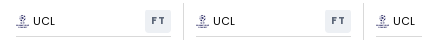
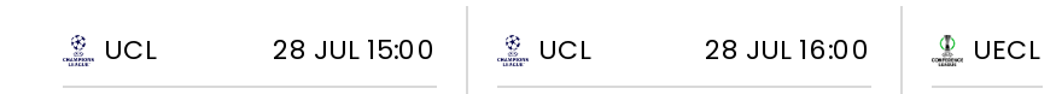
- FT
+ 28 JUL 15:00

- FT
+ 28 JUL 16:00

- UCL
+ UECL
